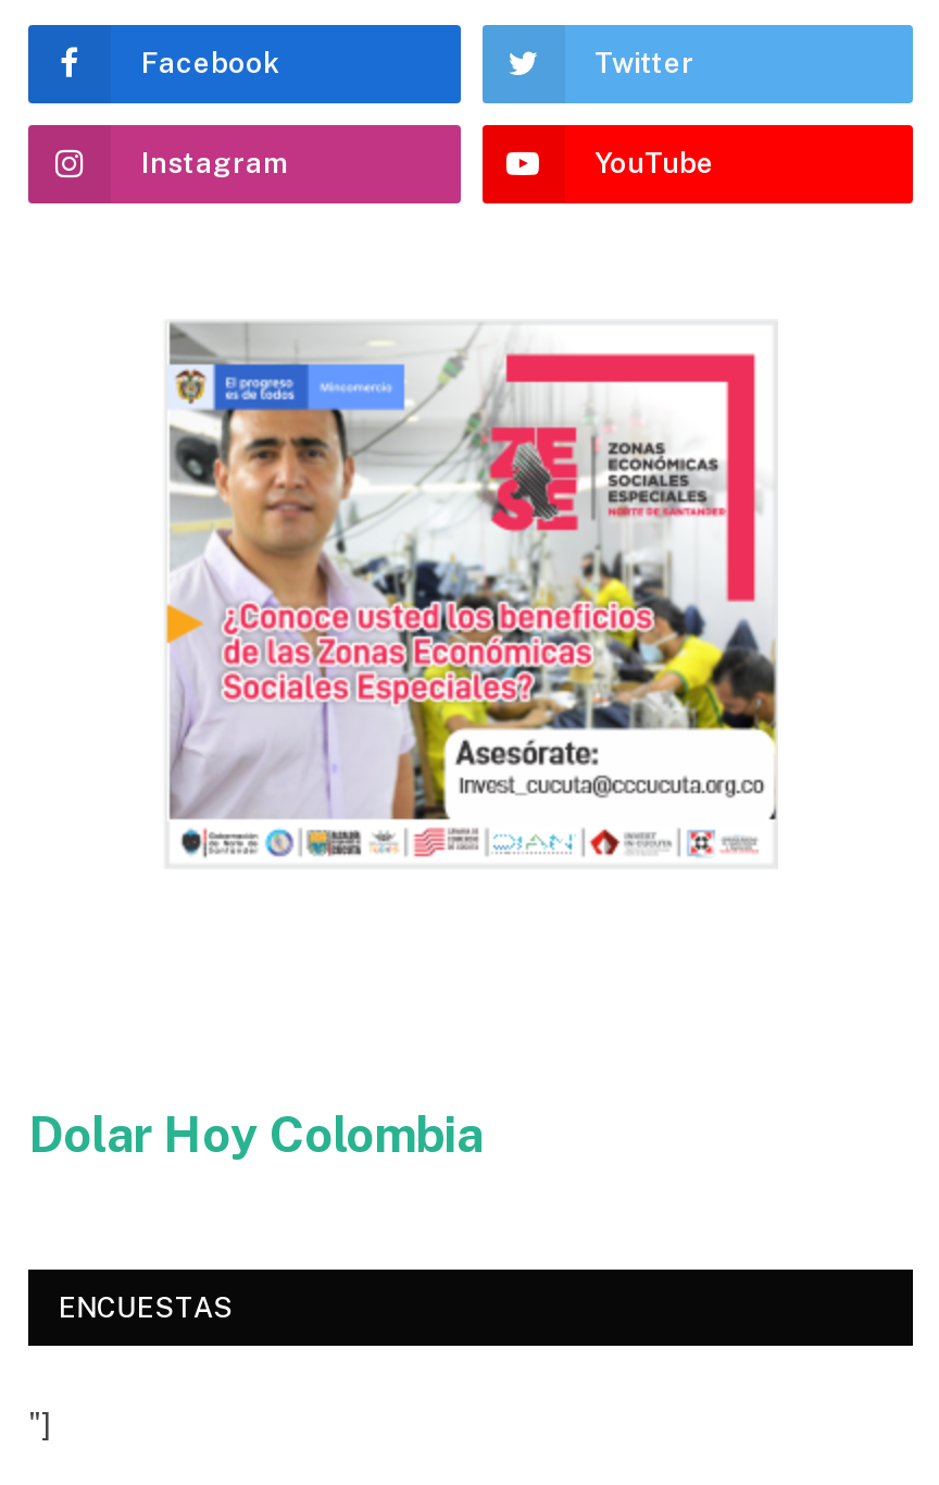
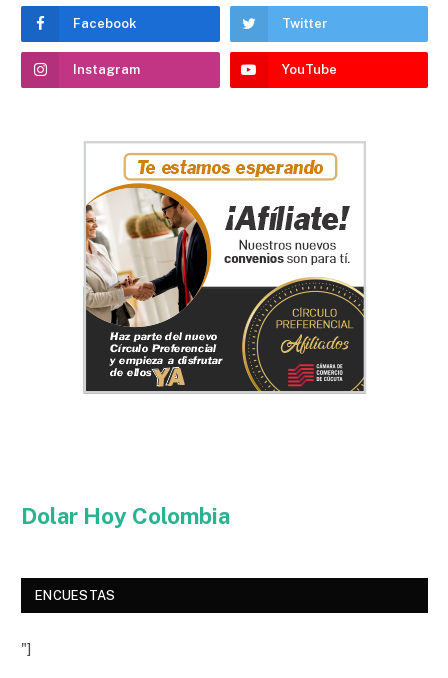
- [image]
+ [image]
